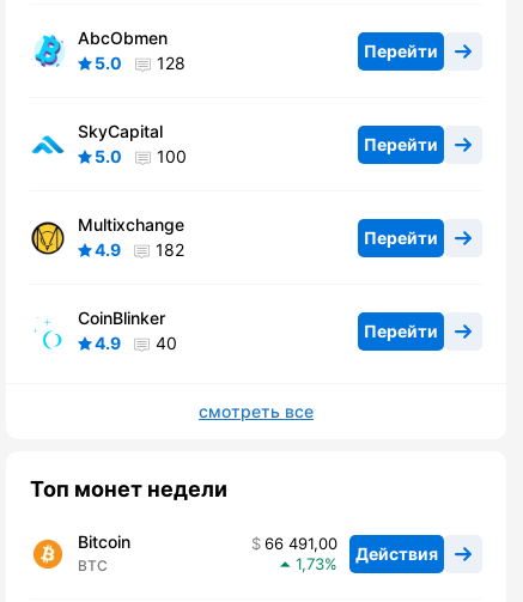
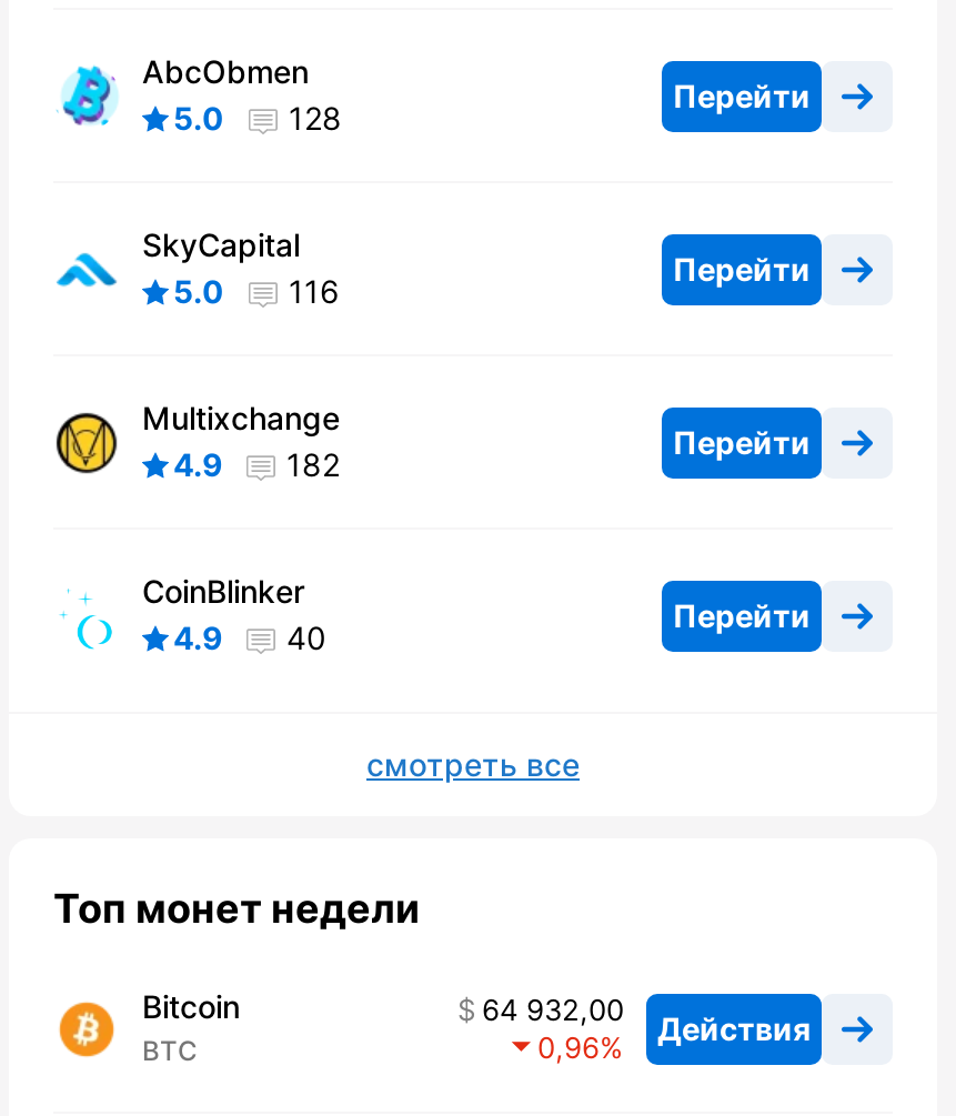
- 5.0 100
+ 5.0 116

- 66 491,00 Действия
+ 64 932,00 Действия

- 1,73
+ 0,96
